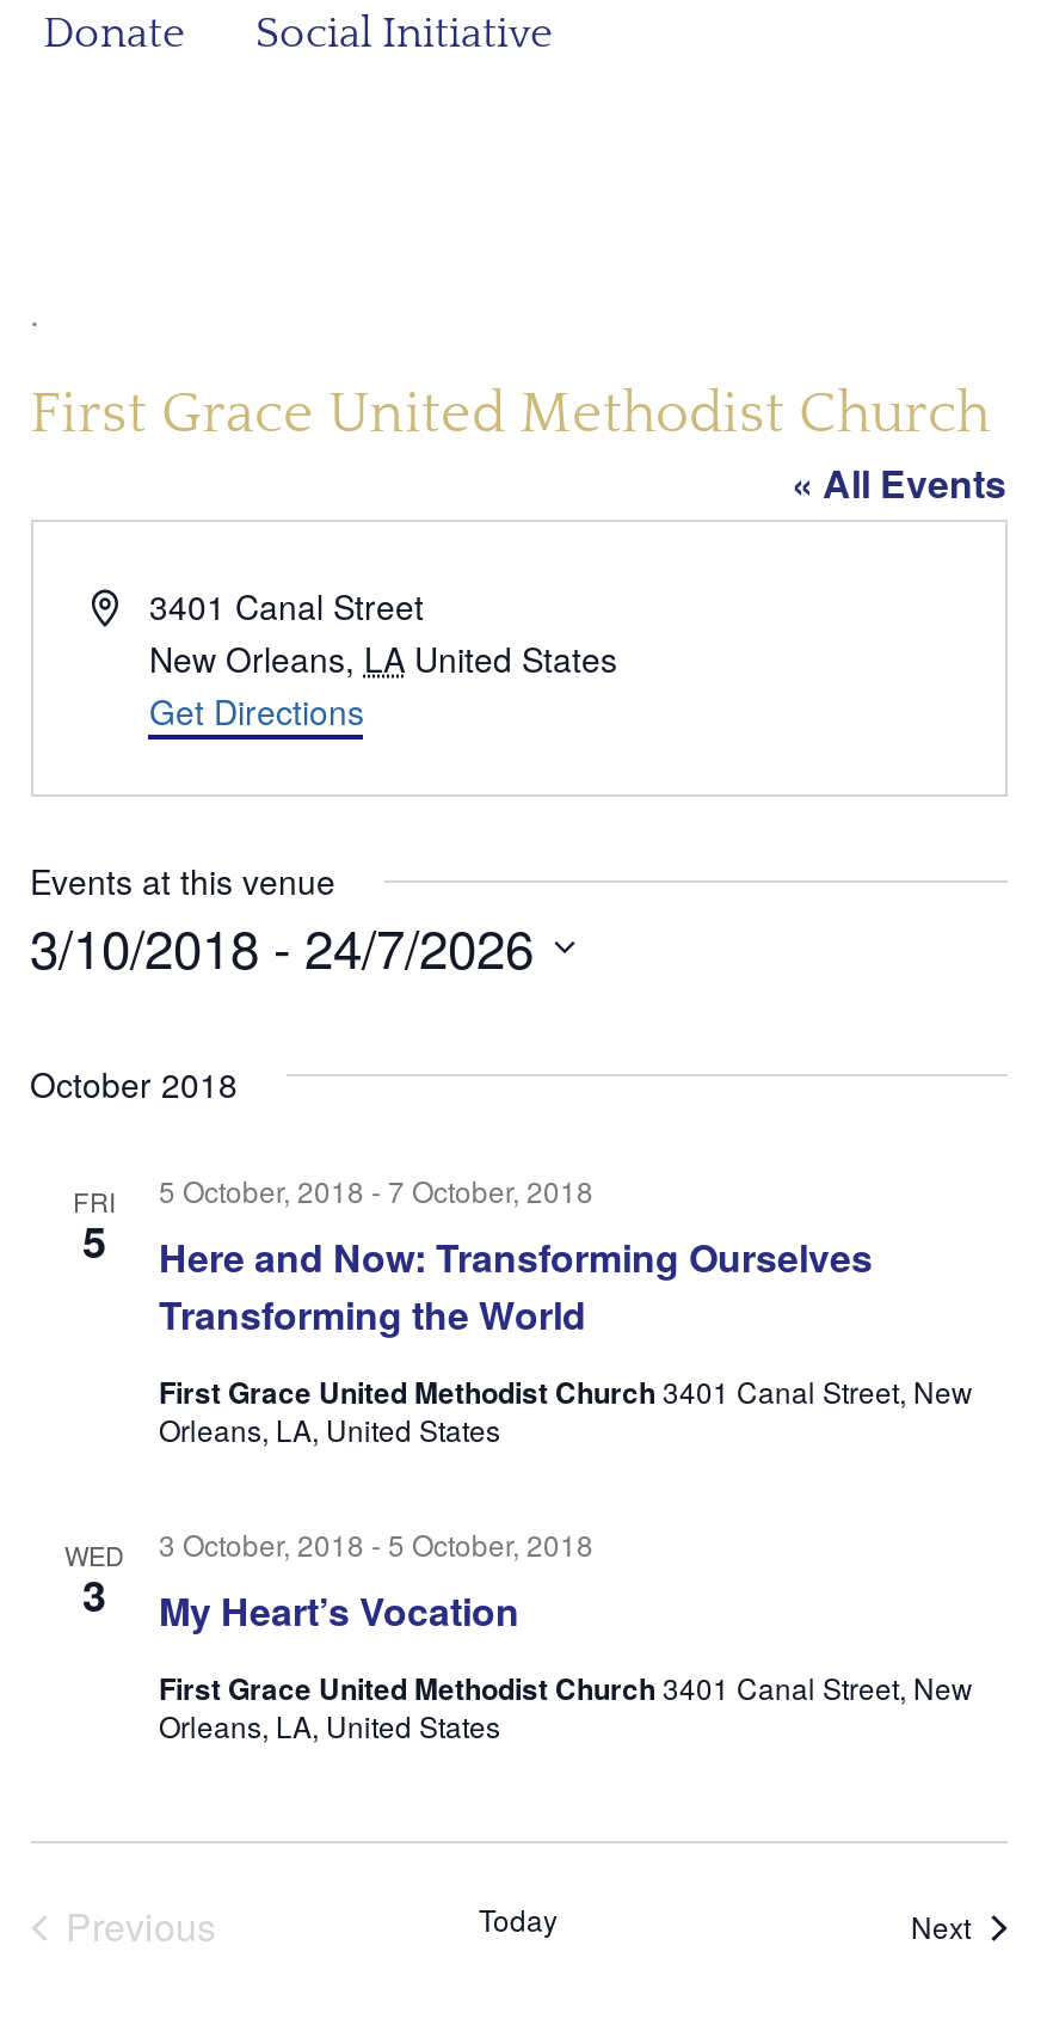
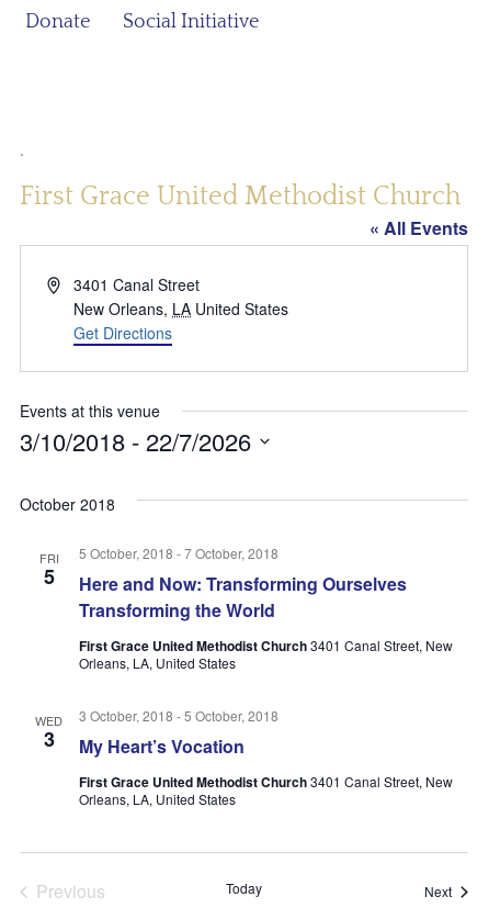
- 3/10/2018 - 24/7/2026
+ 3/10/2018 - 22/7/2026
